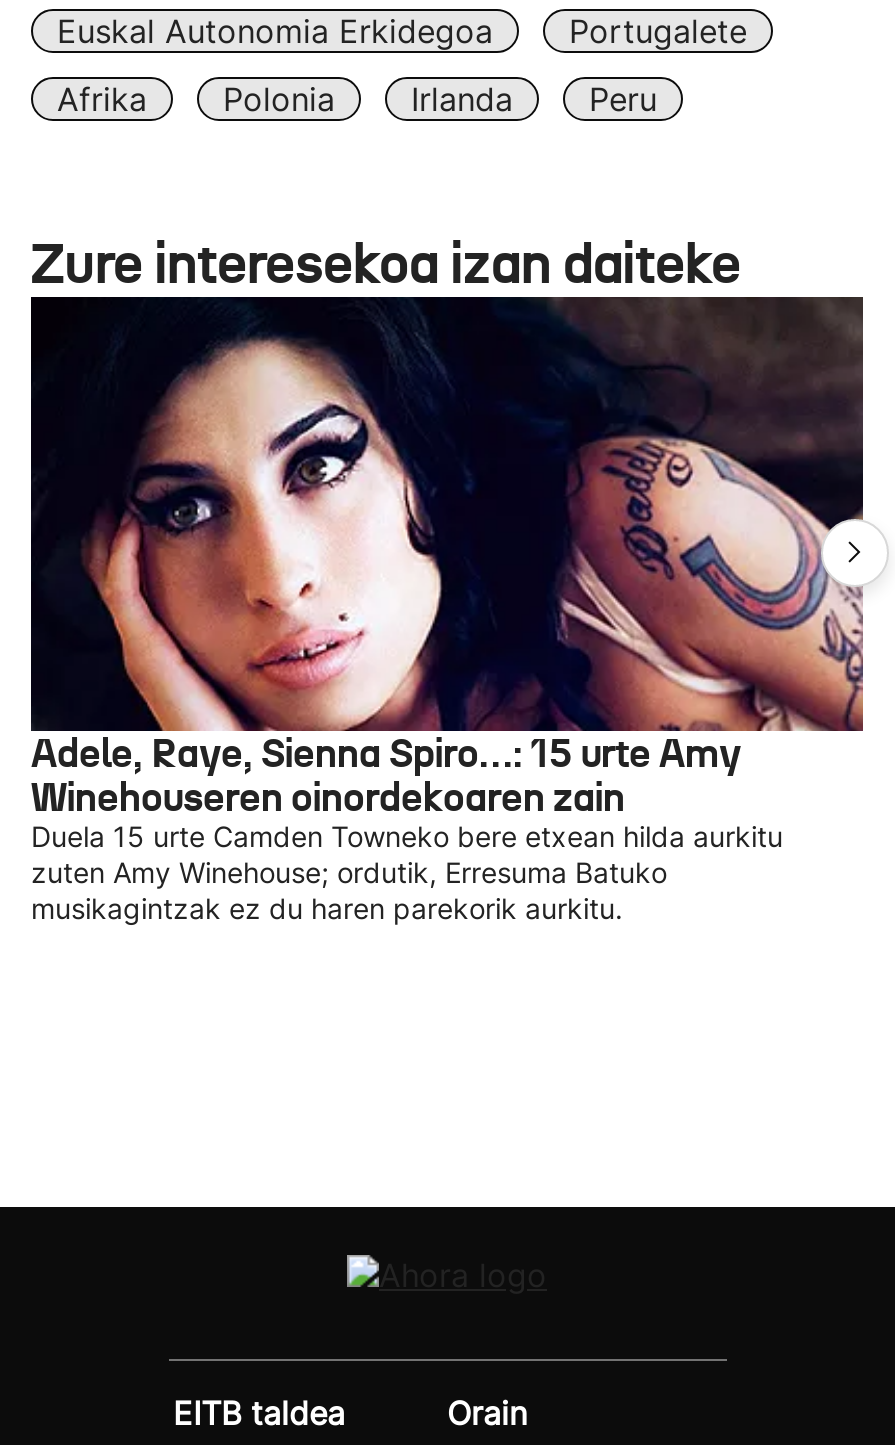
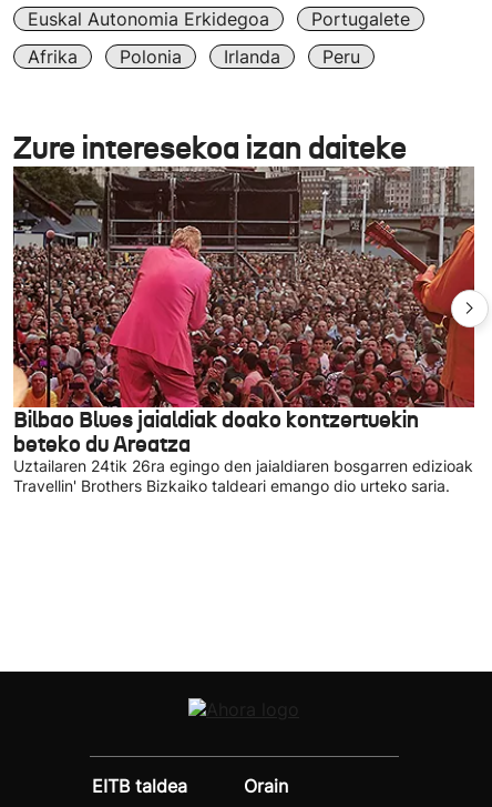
- [image]
- Adele, Raye, Sienna Spiro…: 15 urte Amy
- Winehouseren oinordekoaren zain
- Duela 15 urte Camden Towneko bere etxean hilda aurkitu
- zuten Amy Winehouse; ordutik, Erresuma Batuko
- musikagintzak ez du haren parekorik aurkitu.
+ [image]
+ Bilbao Blues jaialdiak doako kontzertuekin
+ beteko du Areatza
+ Uztailaren 24tik 26ra egingo den jaialdiaren bosgarren edizioak
+ Travellin' Brothers Bizkaiko taldeari emango dio urteko saria.
